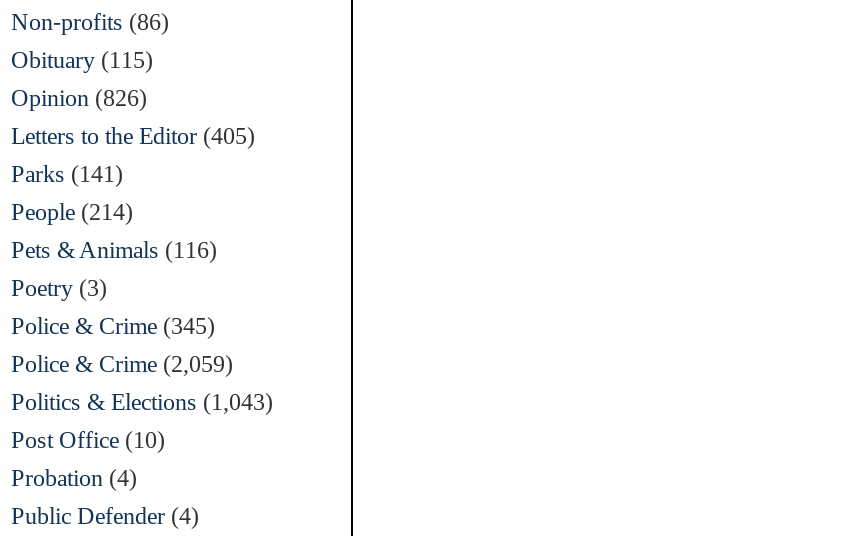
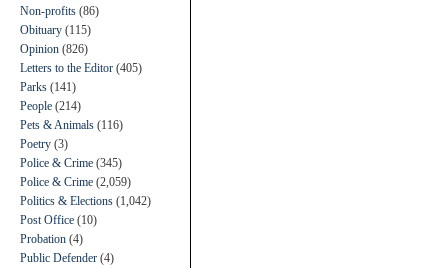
- Politics & Elections (1,043)
+ Politics & Elections (1,042)
